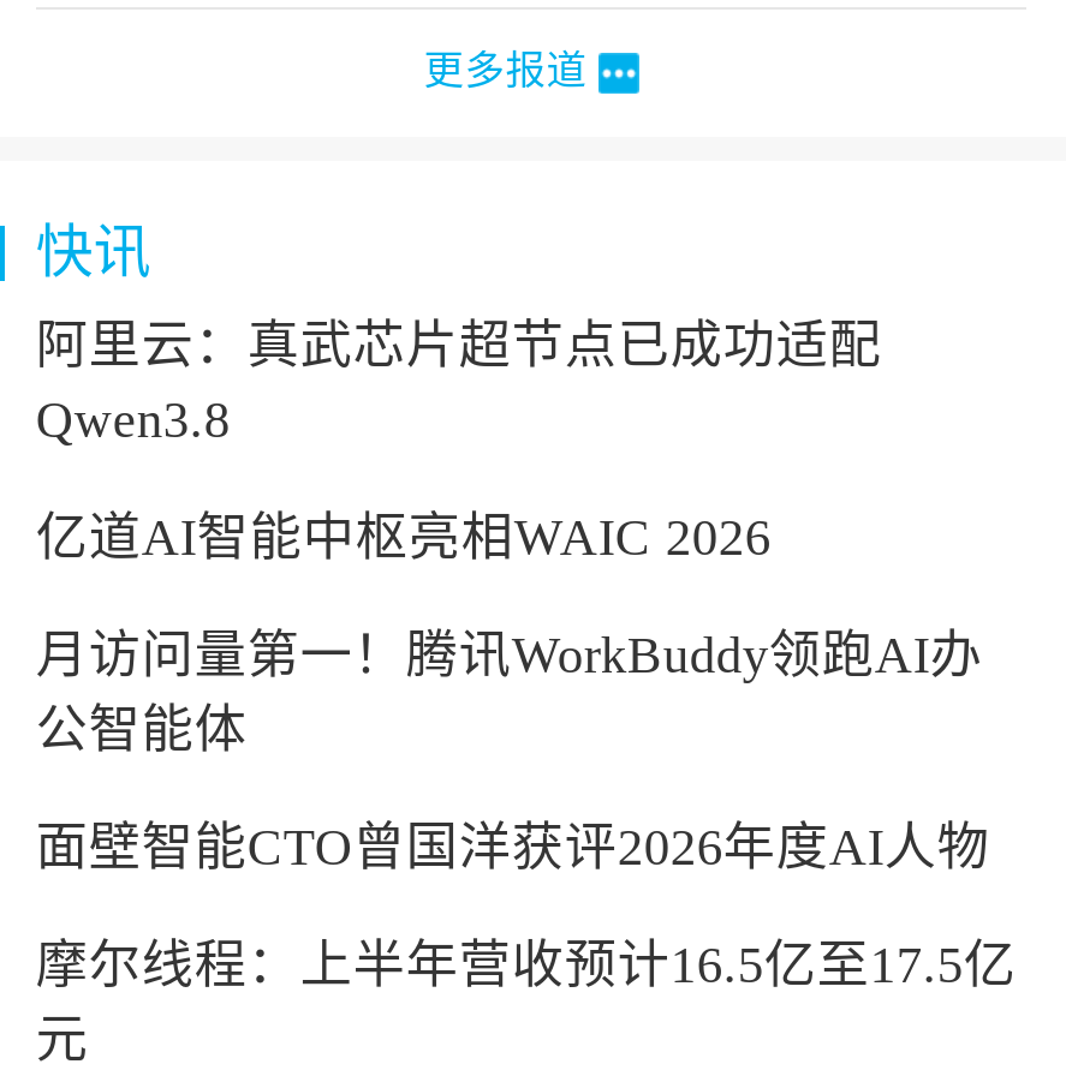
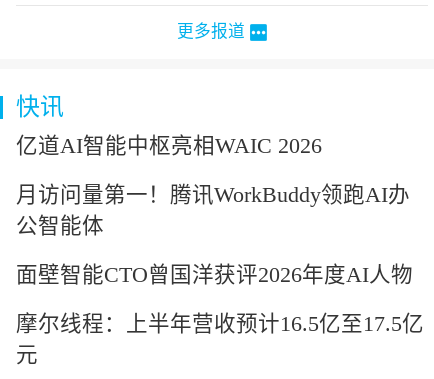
- 阿里云：真武芯片超节点已成功适配
- Qwen3.8
